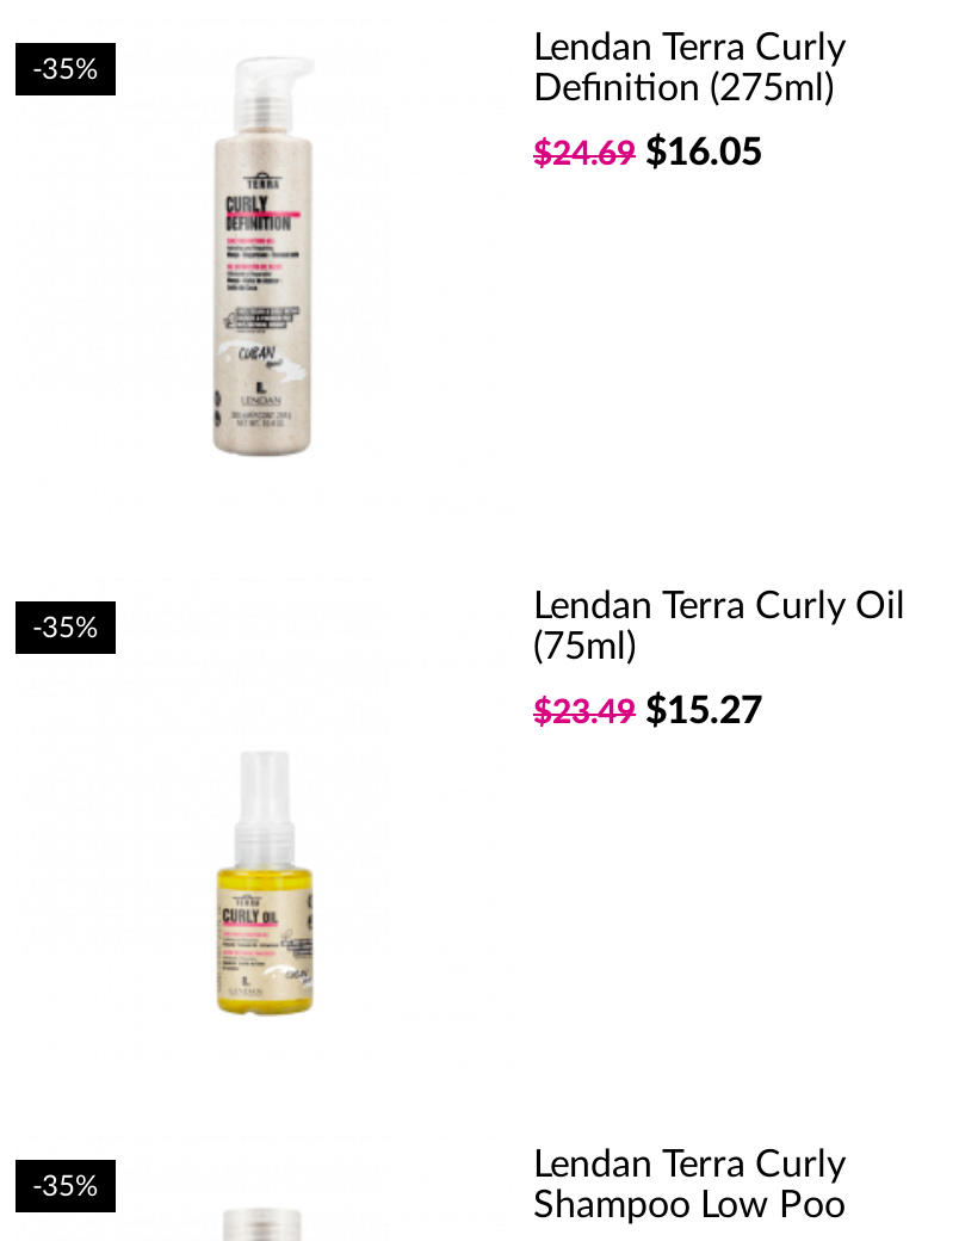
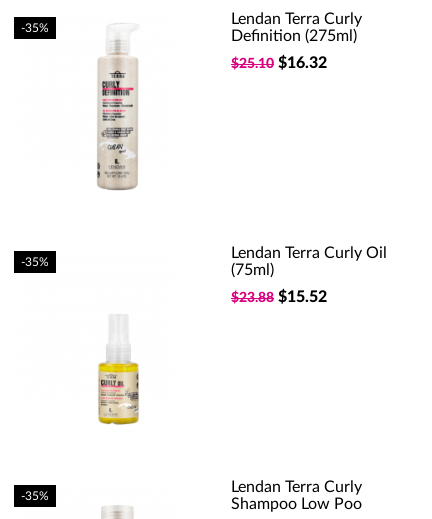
- $24.69 $16.05
+ $25.10 $16.32

- $23.49 $15.27
+ $23.88 $15.52
